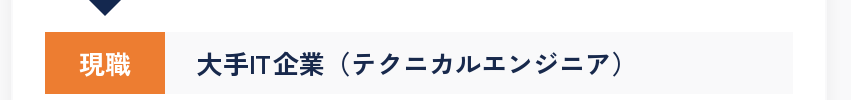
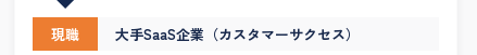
- 大手IT企業（テクニカルエンジニア）
+ 大手SaaS企業（カスタマーサクセス）
